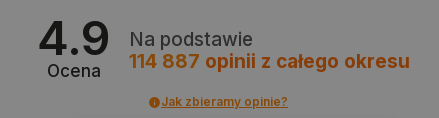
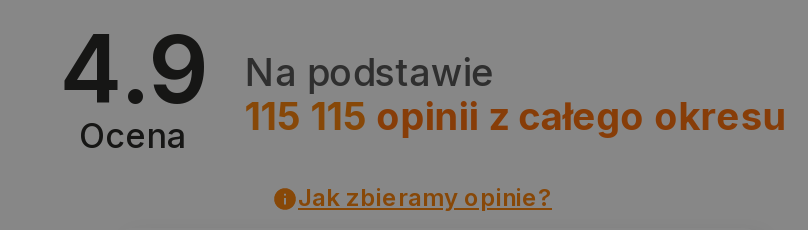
- 114 887 opinii z całego okresu
+ 115 115 opinii z całego okresu
